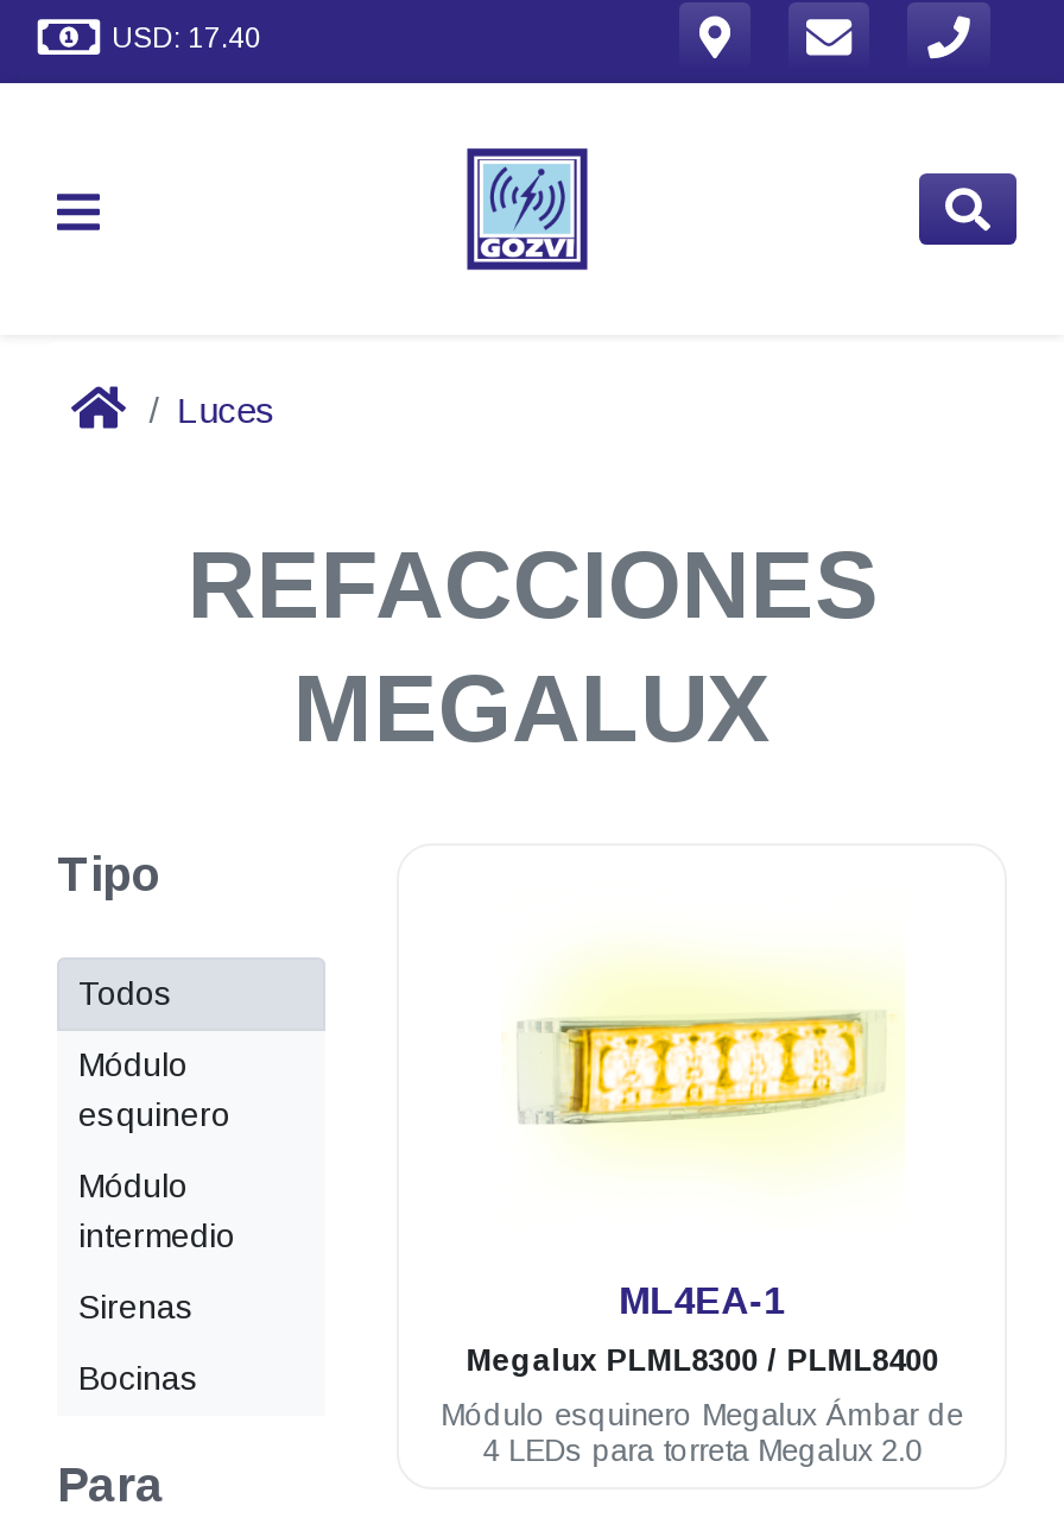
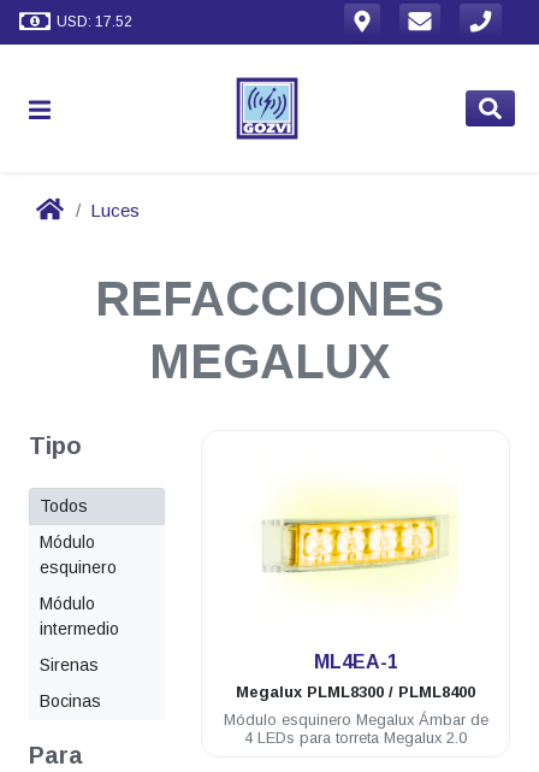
- USD: 17.40
+ USD: 17.52
